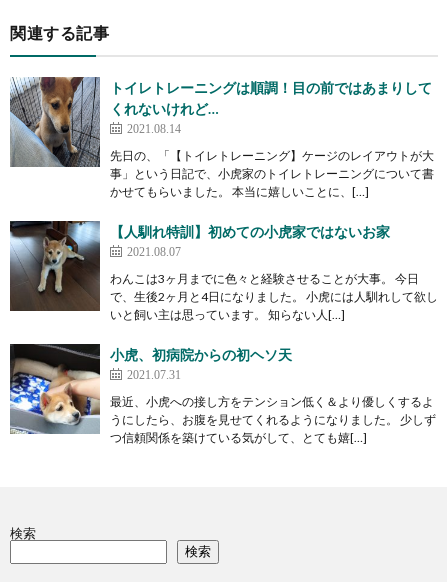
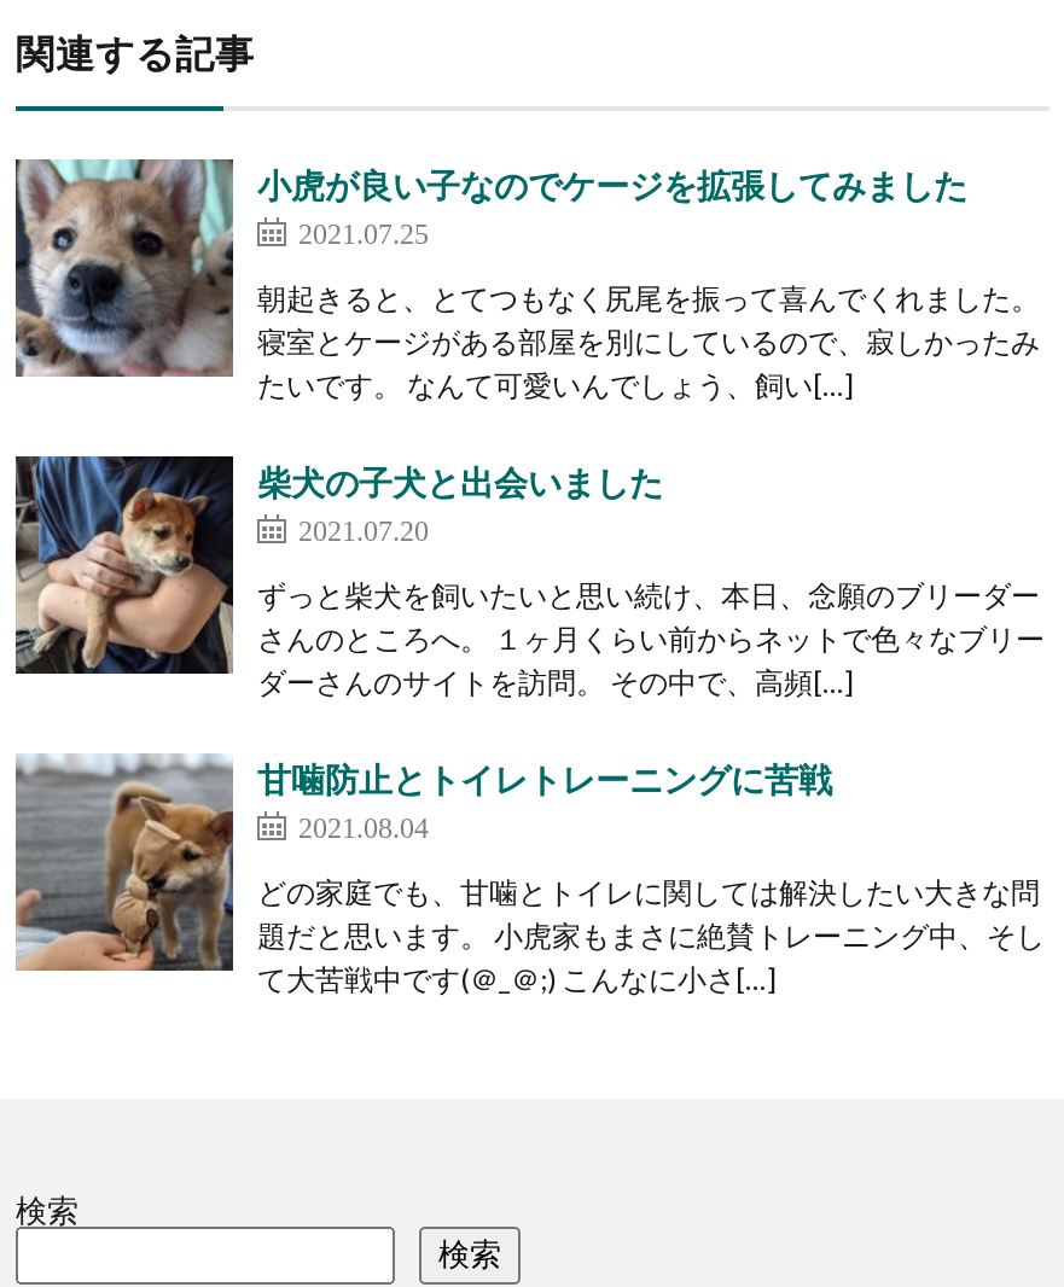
- [image]
- トイレトレーニングは順調！目の前ではあまりして
- くれないけれど…
- 2021.08.14
+ [image]
+ 小虎が良い子なのでケージを拡張してみました
+ 2021.07.25

- 先日の、「【トイレトレーニング】ケージのレイアウトが大
- 事」という日記で、小虎家のトイレトレーニングについて書
- かせてもらいました。 本当に嬉しいことに、[…]
+ 朝起きると、とてつもなく尻尾を振って喜んでくれました。
+ 寝室とケージがある部屋を別にしているので、寂しかったみ
+ たいです。 なんて可愛いんでしょう、飼い[…]

- [image]
- 【人馴れ特訓】初めての小虎家ではないお家
- 2021.08.07
+ [image]
+ 柴犬の子犬と出会いました
+ 2021.07.20

- わんこは3ヶ月までに色々と経験させることが大事。 今日
- で、生後2ヶ月と4日になりました。 小虎には人馴れして欲し
- いと飼い主は思っています。 知らない人[…]
+ ずっと柴犬を飼いたいと思い続け、本日、念願のブリーダー
+ さんのところへ。 １ヶ月くらい前からネットで色々なブリー
+ ダーさんのサイトを訪問。 その中で、高頻[…]

- [image]
- 小虎、初病院からの初ヘソ天
- 2021.07.31
+ [image]
+ 甘噛防止とトイレトレーニングに苦戦
+ 2021.08.04

- 最近、小虎への接し方をテンション低く＆より優しくするよ
- うにしたら、お腹を見せてくれるようになりました。 少しず
- つ信頼関係を築けている気がして、とても嬉[…]
+ どの家庭でも、甘噛とトイレに関しては解決したい大きな問
+ 題だと思います。 小虎家もまさに絶賛トレーニング中、そし
+ て大苦戦中です(＠_＠;) こんなに小さ[…]
